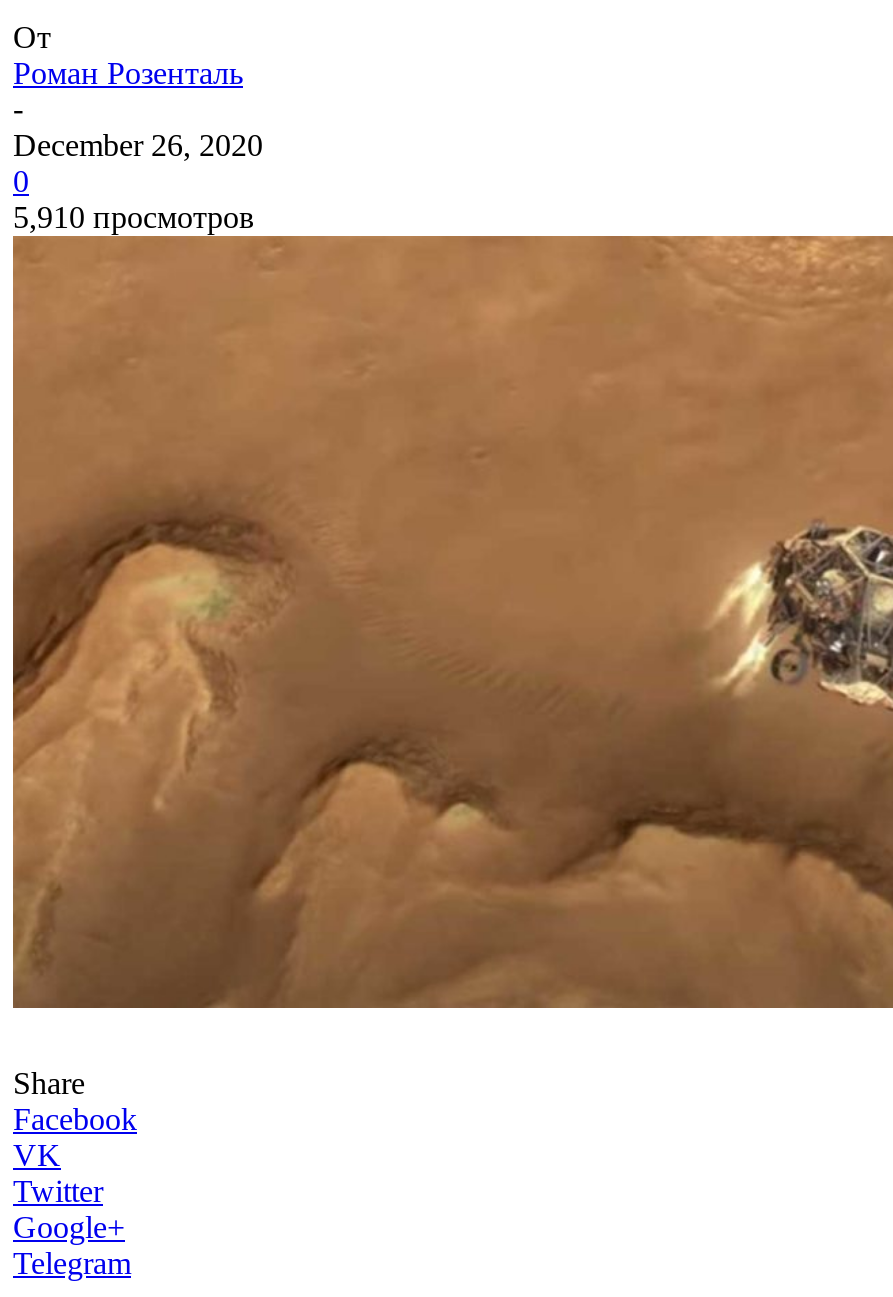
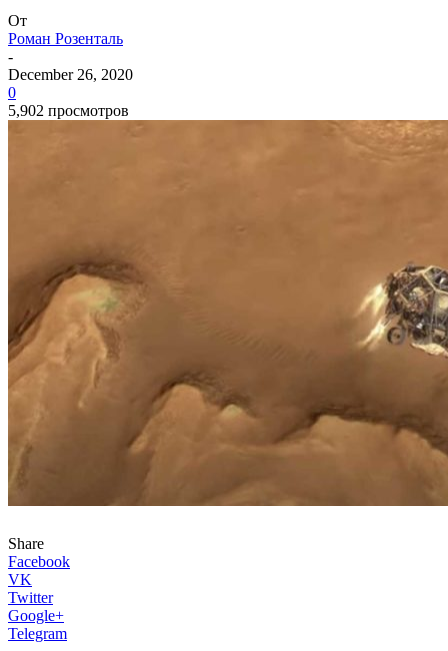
- 5,910 просмотров
+ 5,902 просмотров
